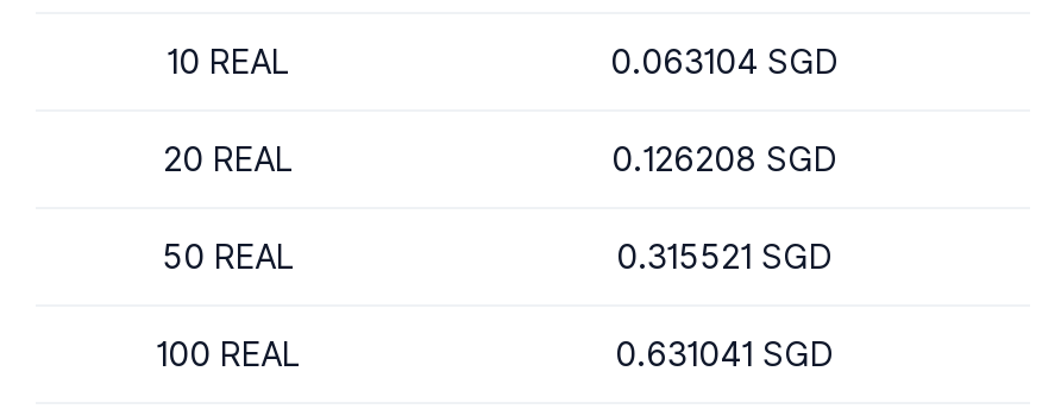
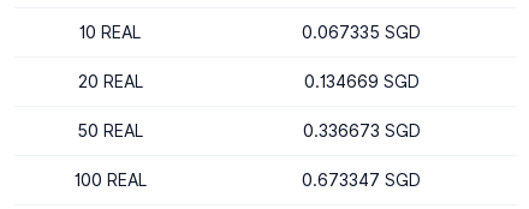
- 0.063104 SGD
+ 0.067335 SGD

- 0.126208 SGD
+ 0.134669 SGD

- 0.315521 SGD
+ 0.336673 SGD

- 0.631041 SGD
+ 0.673347 SGD
